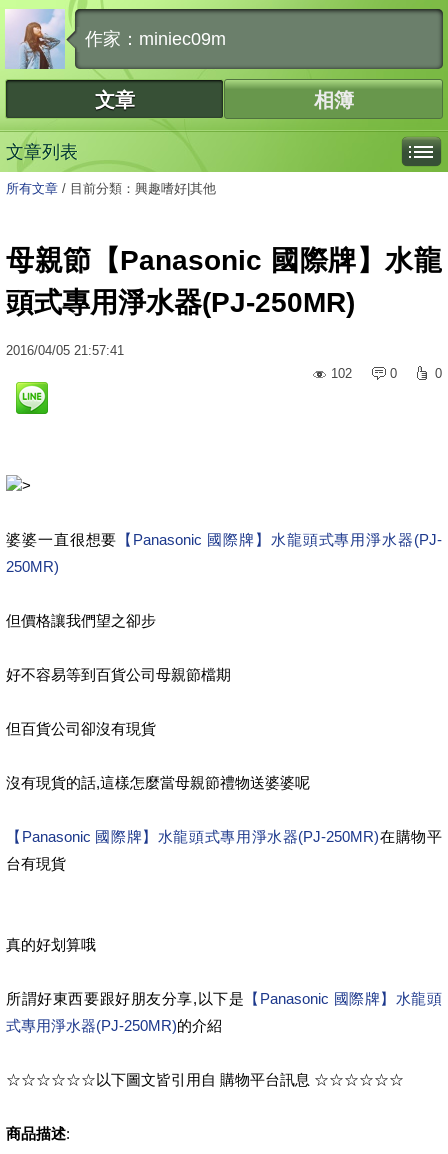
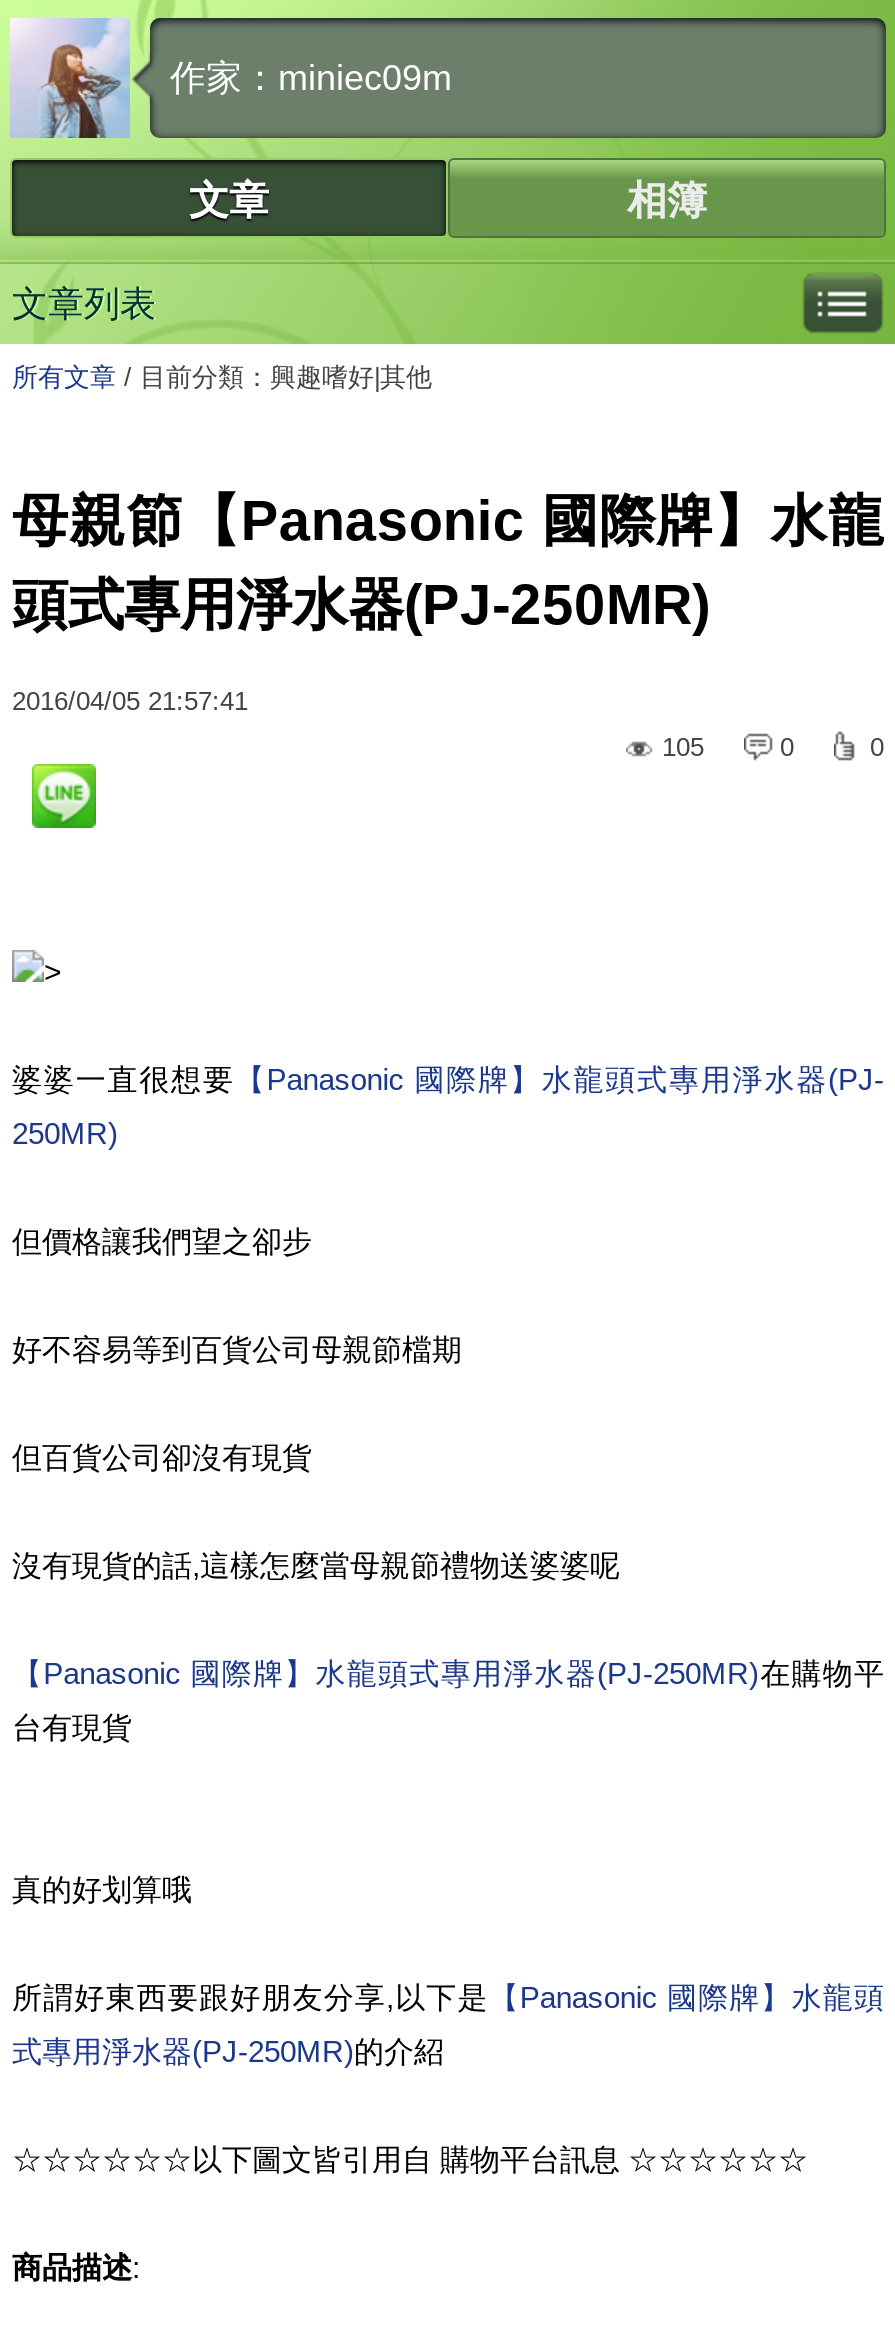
- 102
+ 105
